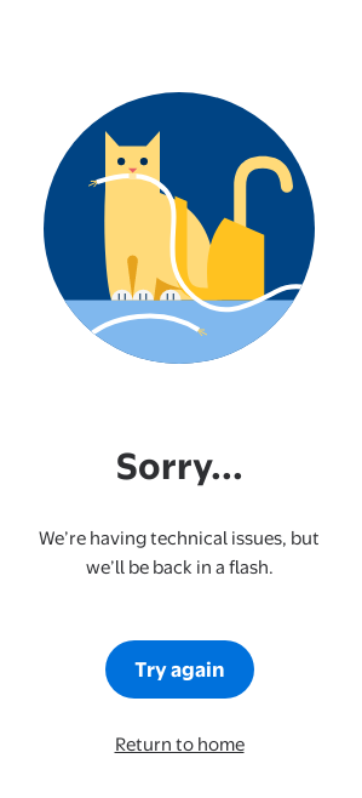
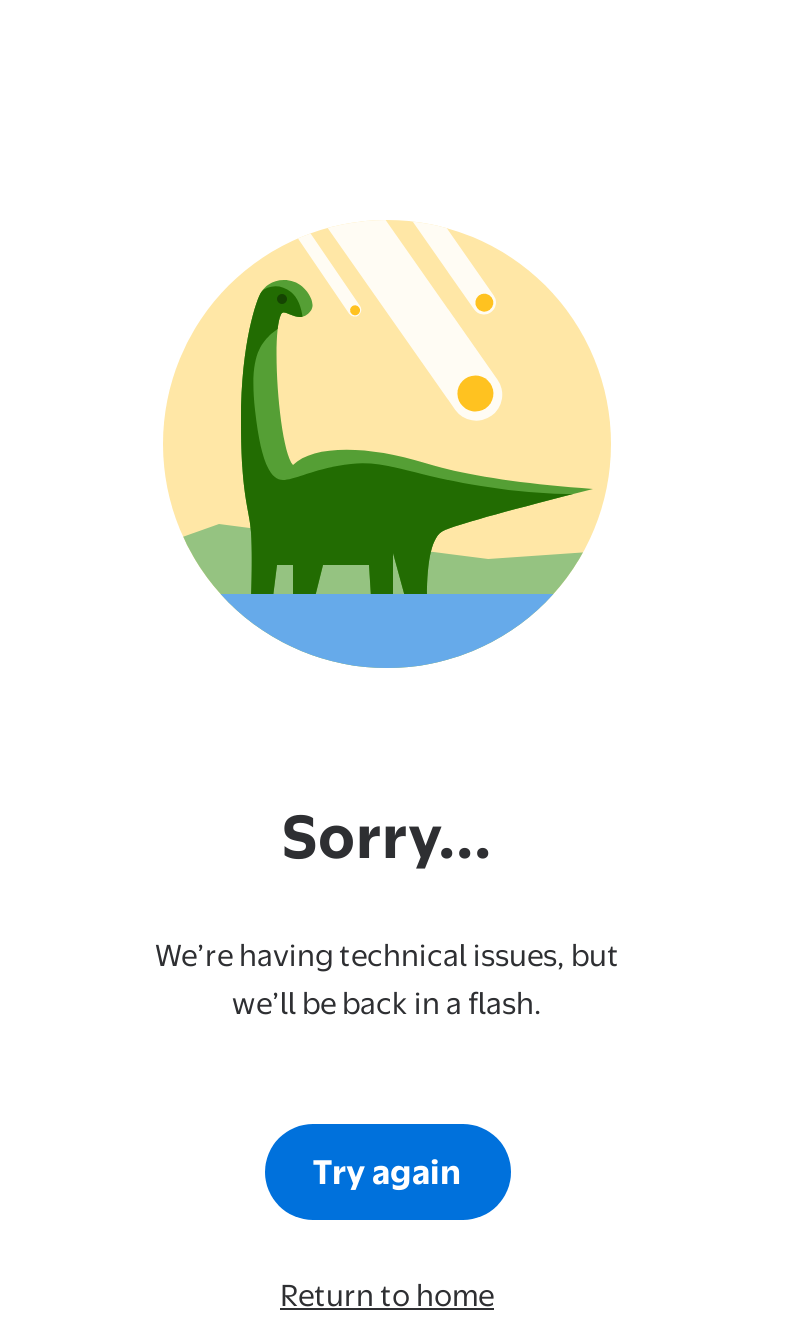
- [image]
+ [image]
